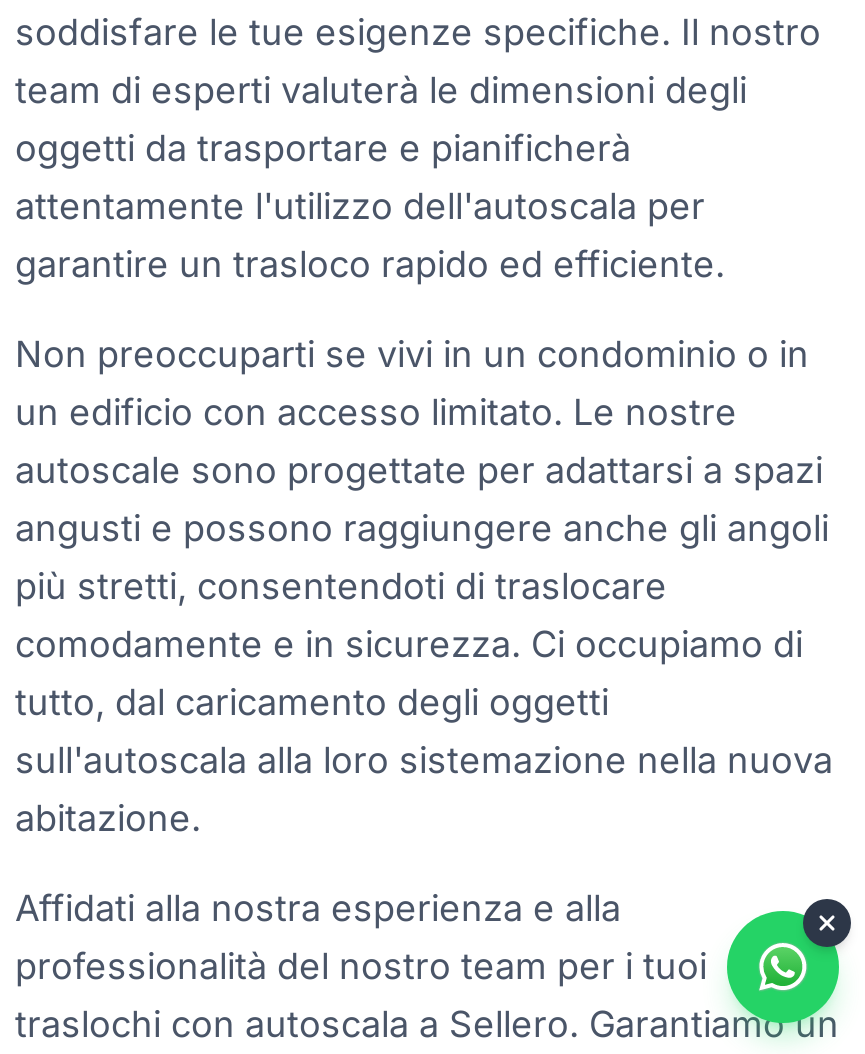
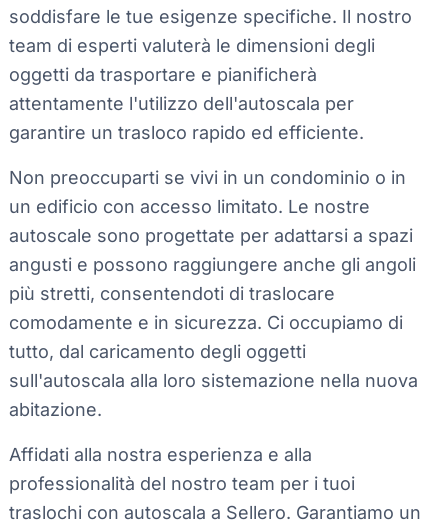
- [image]
